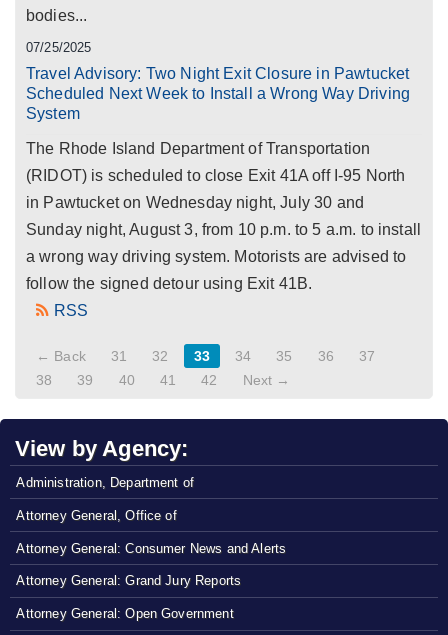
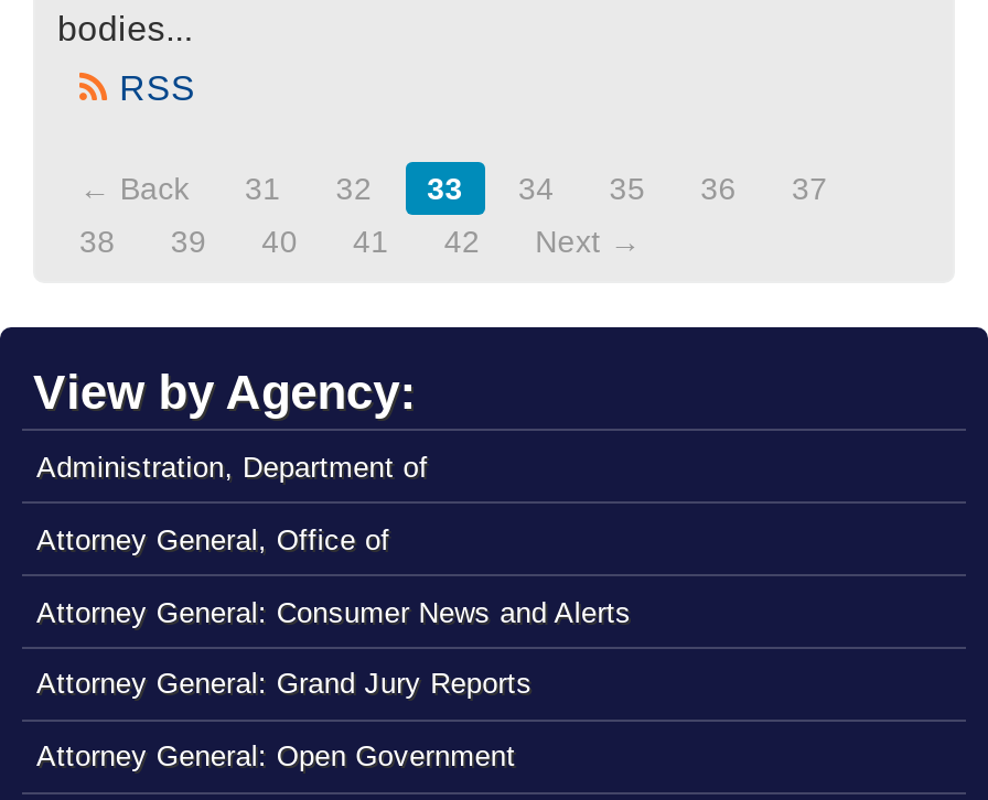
- 07/25/2025
- Travel Advisory: Two Night Exit Closure in Pawtucket
- Scheduled Next Week to Install a Wrong Way Driving
- System
- The Rhode Island Department of Transportation
- (RIDOT) is scheduled to close Exit 41A off I-95 North
- in Pawtucket on Wednesday night, July 30 and
- Sunday night, August 3, from 10 p.m. to 5 a.m. to install
- a wrong way driving system. Motorists are advised to
- follow the signed detour using Exit 41B.
